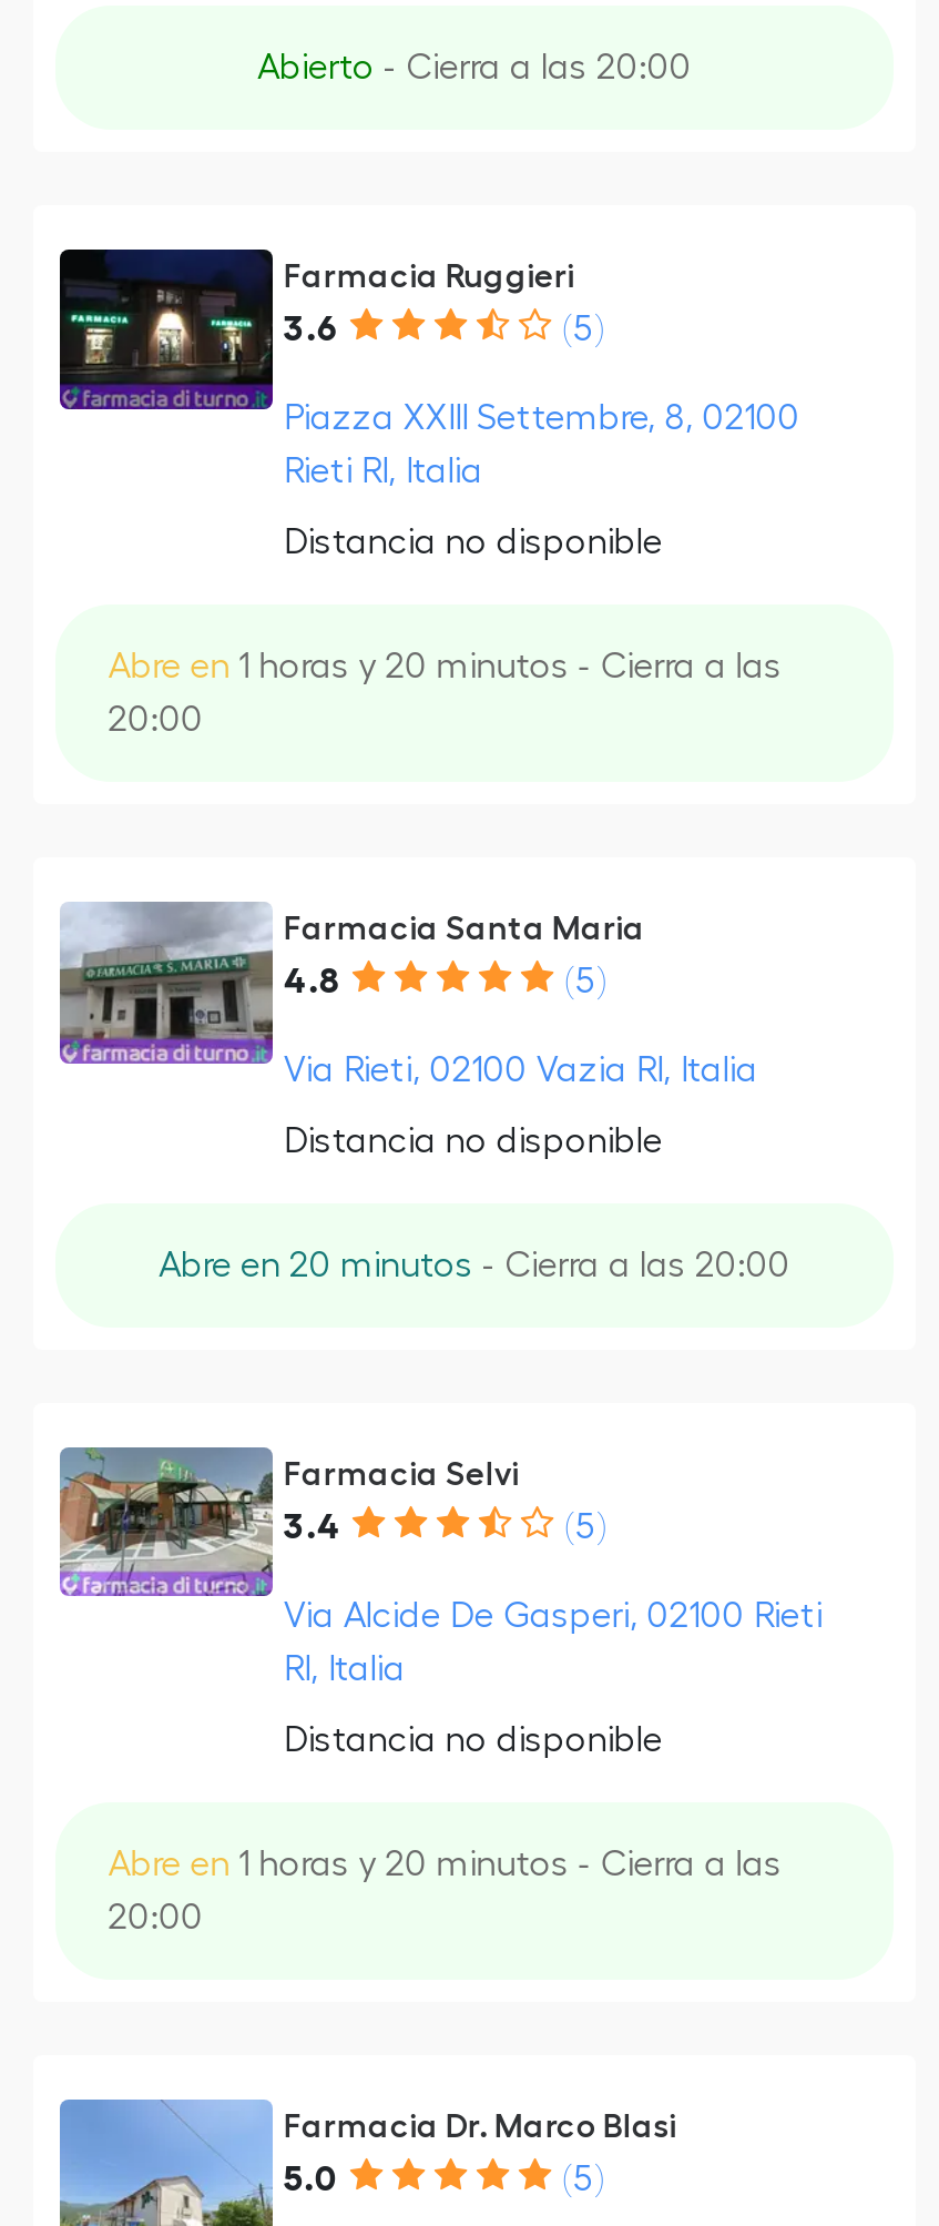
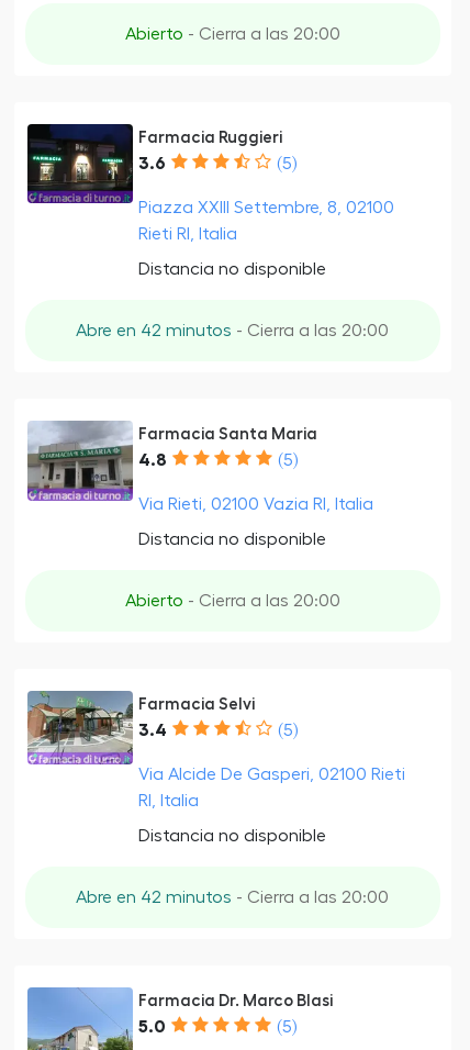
- Abre en 1 horas y 20 minutos - Cierra a las
- 20:00
+ Abre en 42 minutos - Cierra a las 20:00

- Abre en 20 minutos - Cierra a las 20:00
+ Abierto - Cierra a las 20:00

- Abre en 1 horas y 20 minutos - Cierra a las
- 20:00
+ Abre en 42 minutos - Cierra a las 20:00
